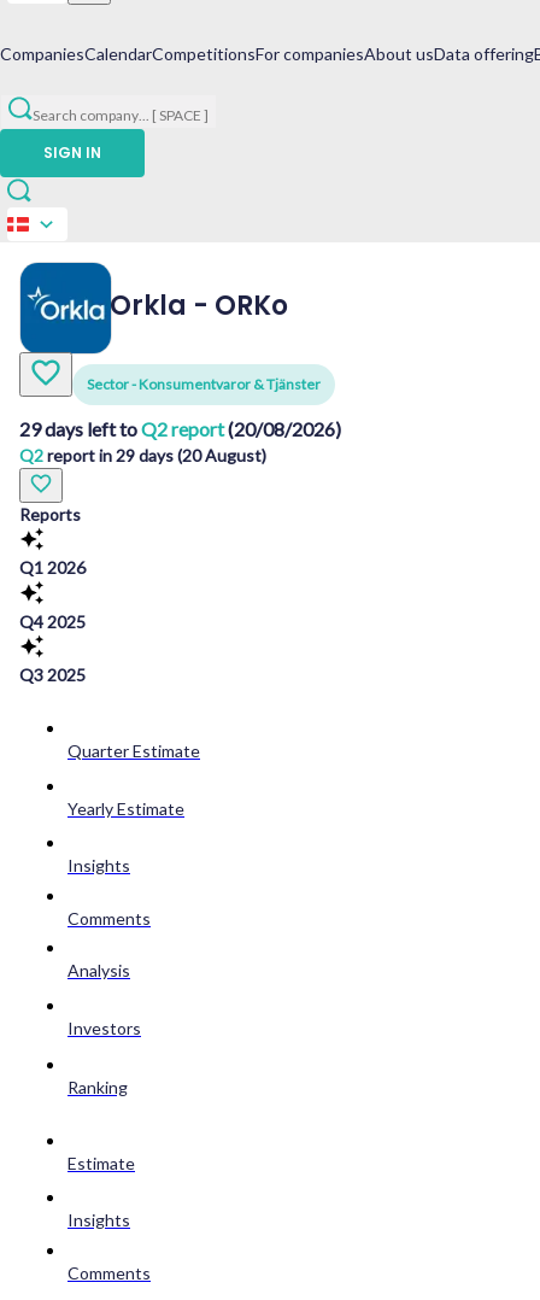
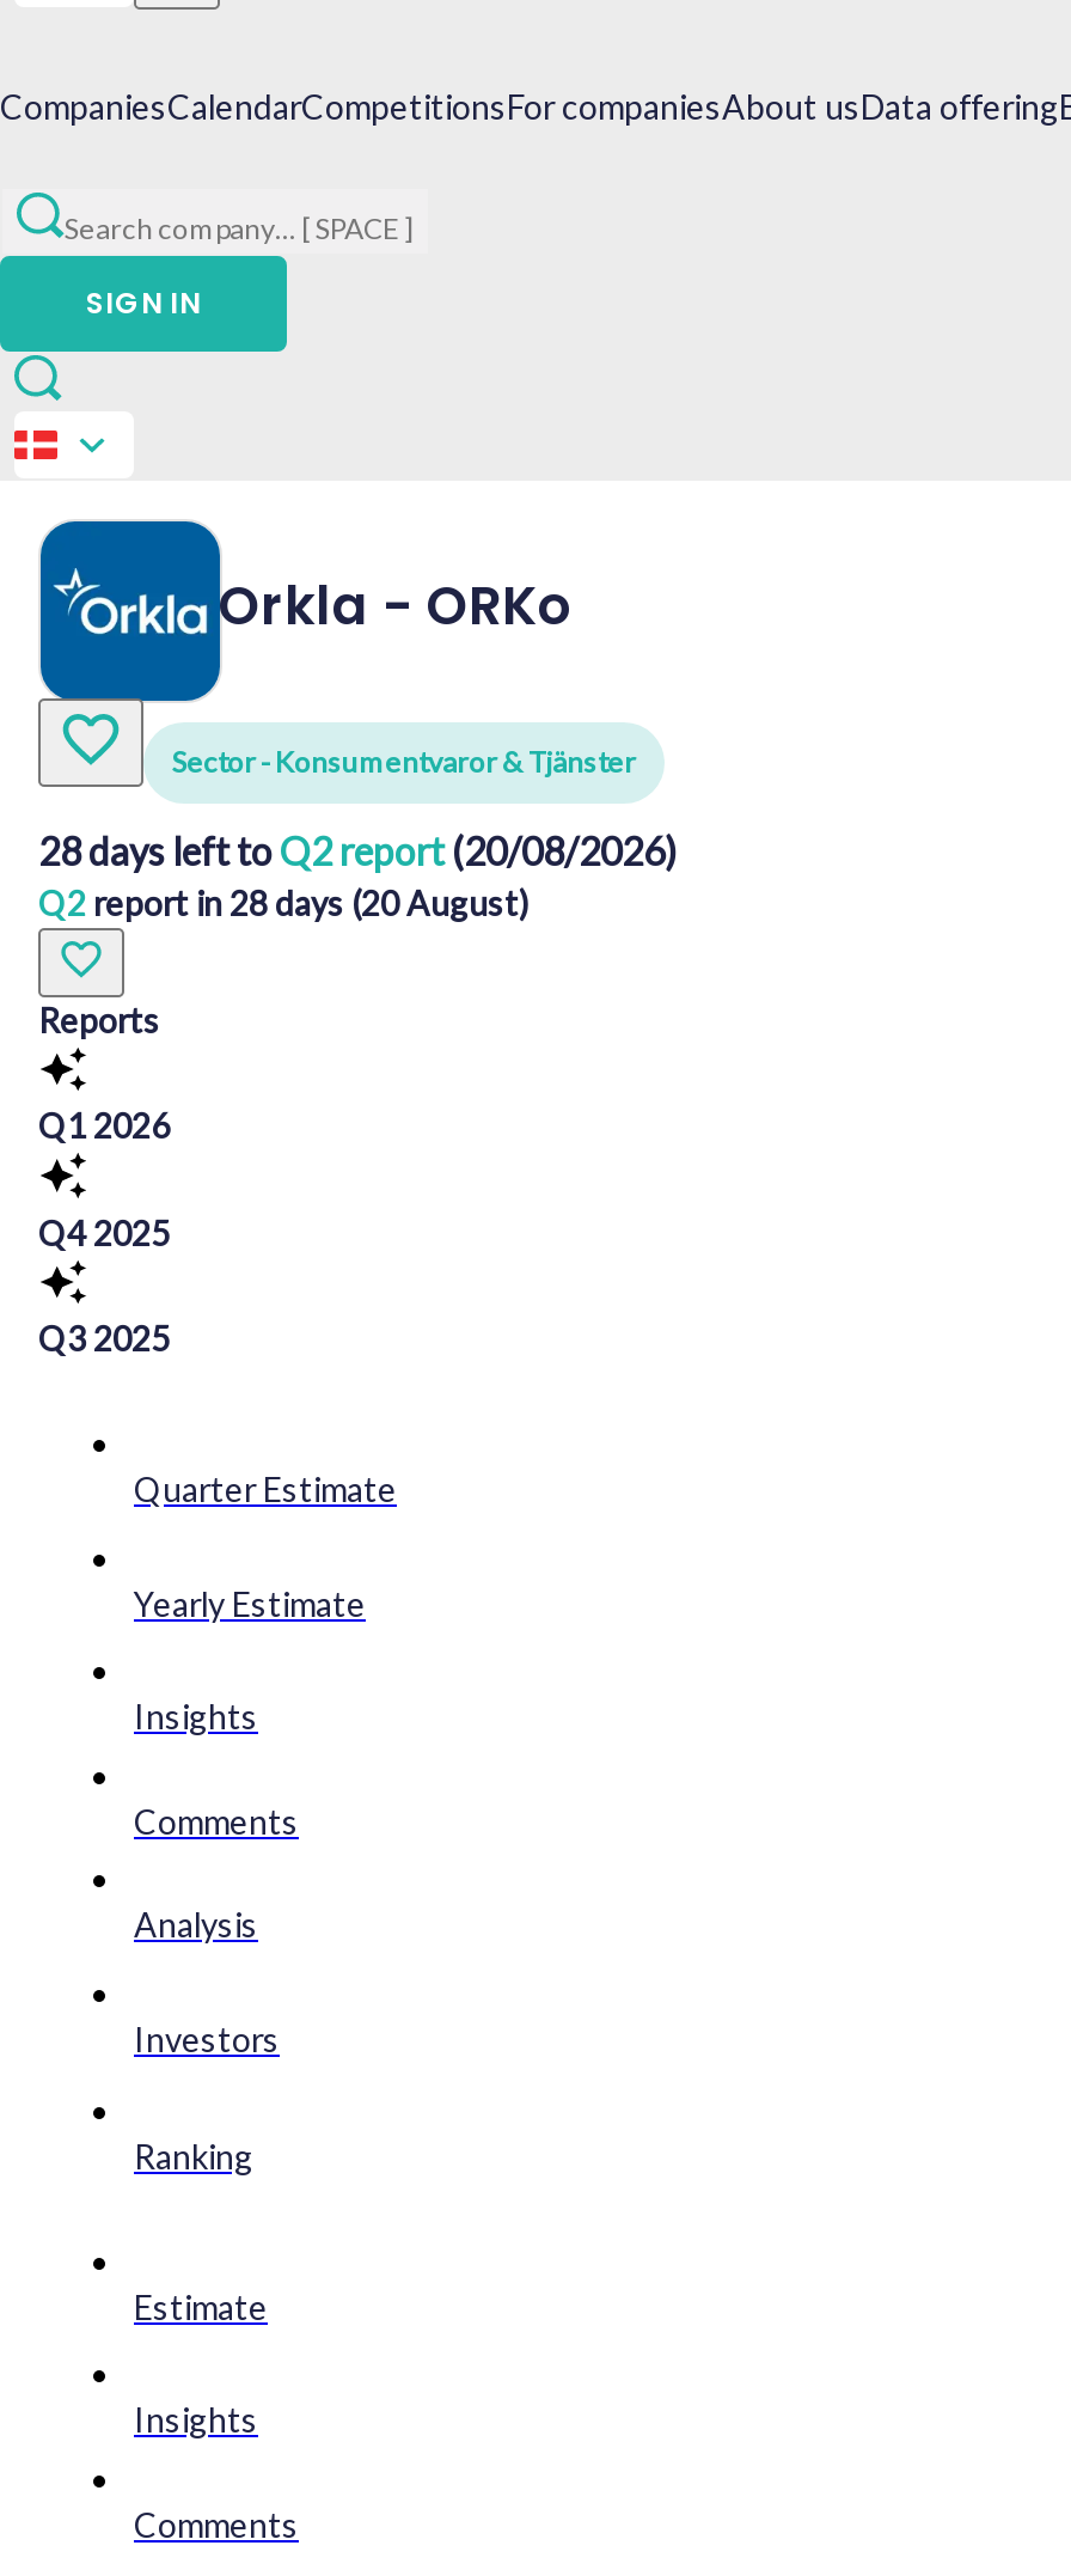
- 29 days left to Q2 report (20/08/2026)
+ 28 days left to Q2 report (20/08/2026)

- Q2 report in 29 days (20 August)
+ Q2 report in 28 days (20 August)
